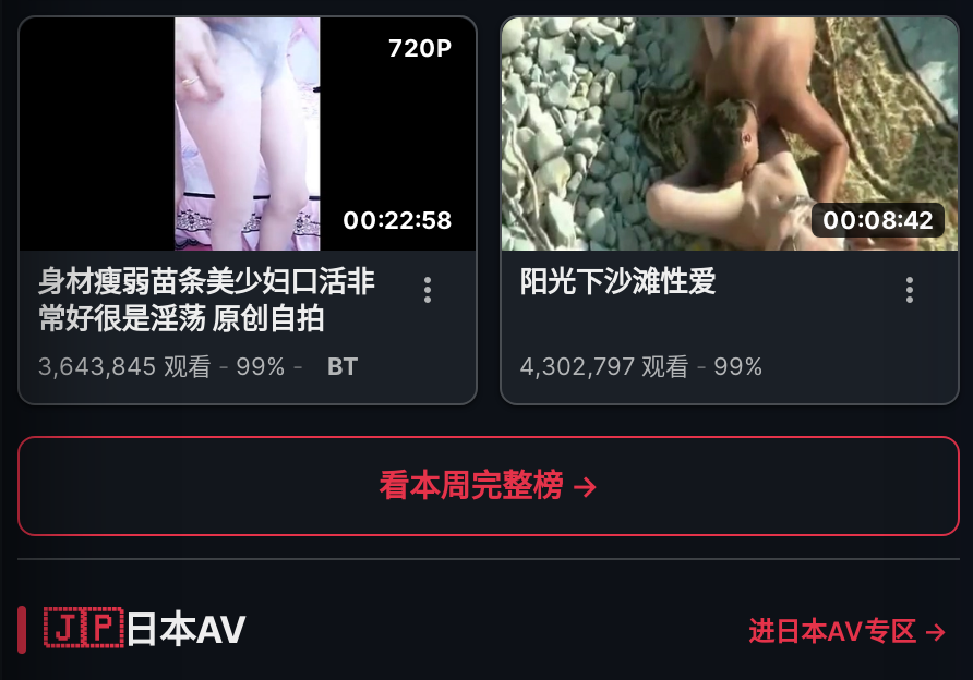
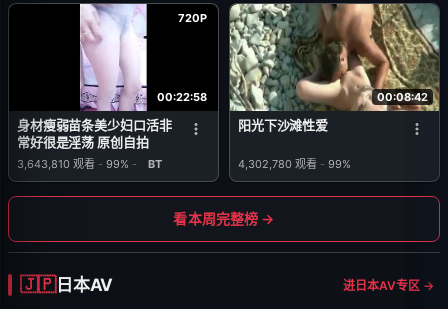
- 3,643,845观看 - 99% - BT
+ 3,643,810观看 - 99% - BT

- 4,302,797观看 - 99%
+ 4,302,780观看 - 99%
